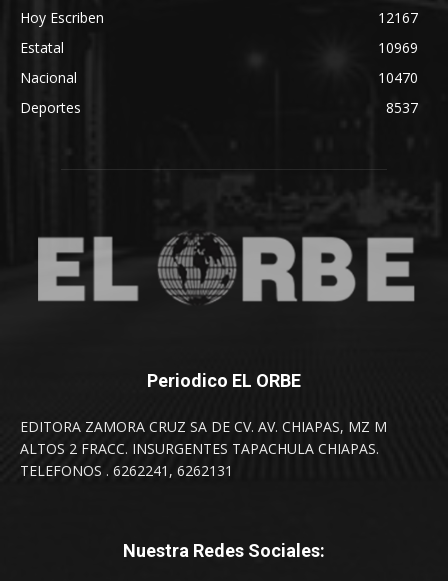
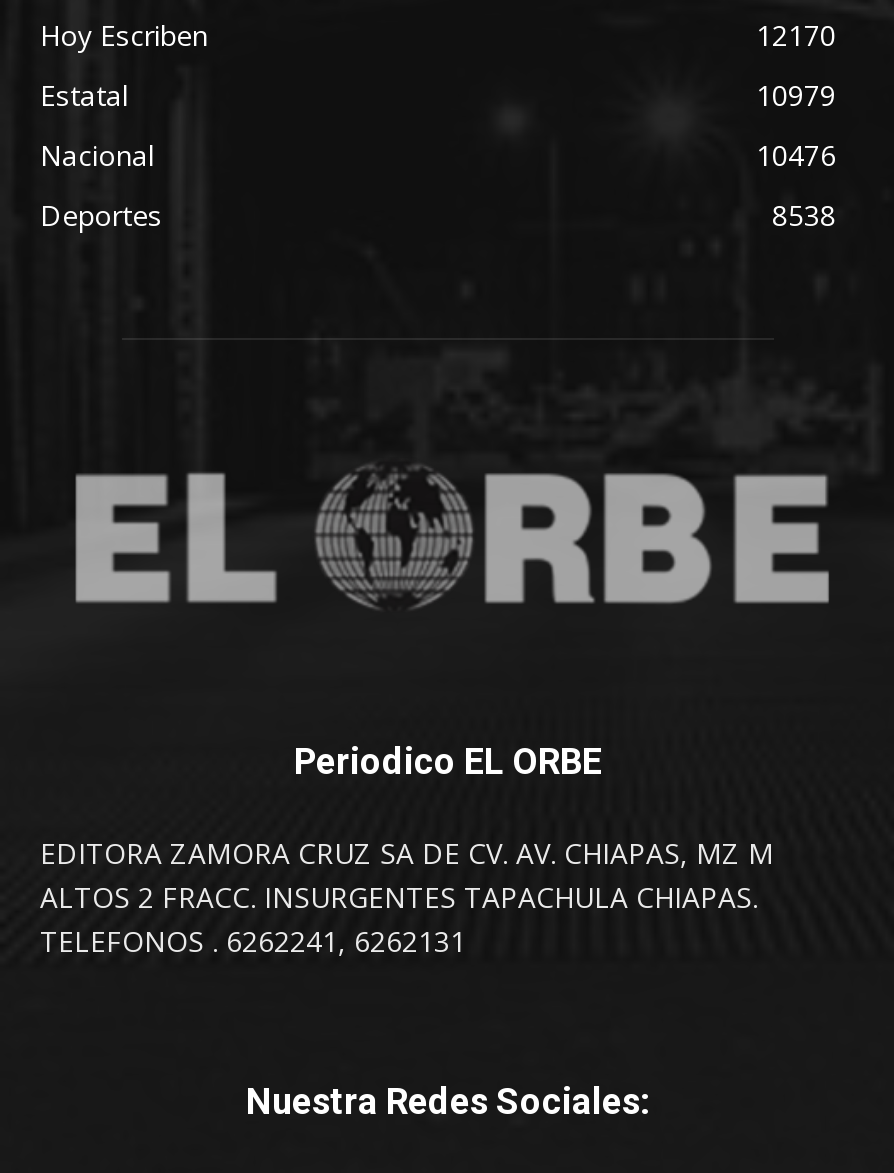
- 12167
+ 12170

- 10969
+ 10979

- 10470
+ 10476

- 8537
+ 8538
